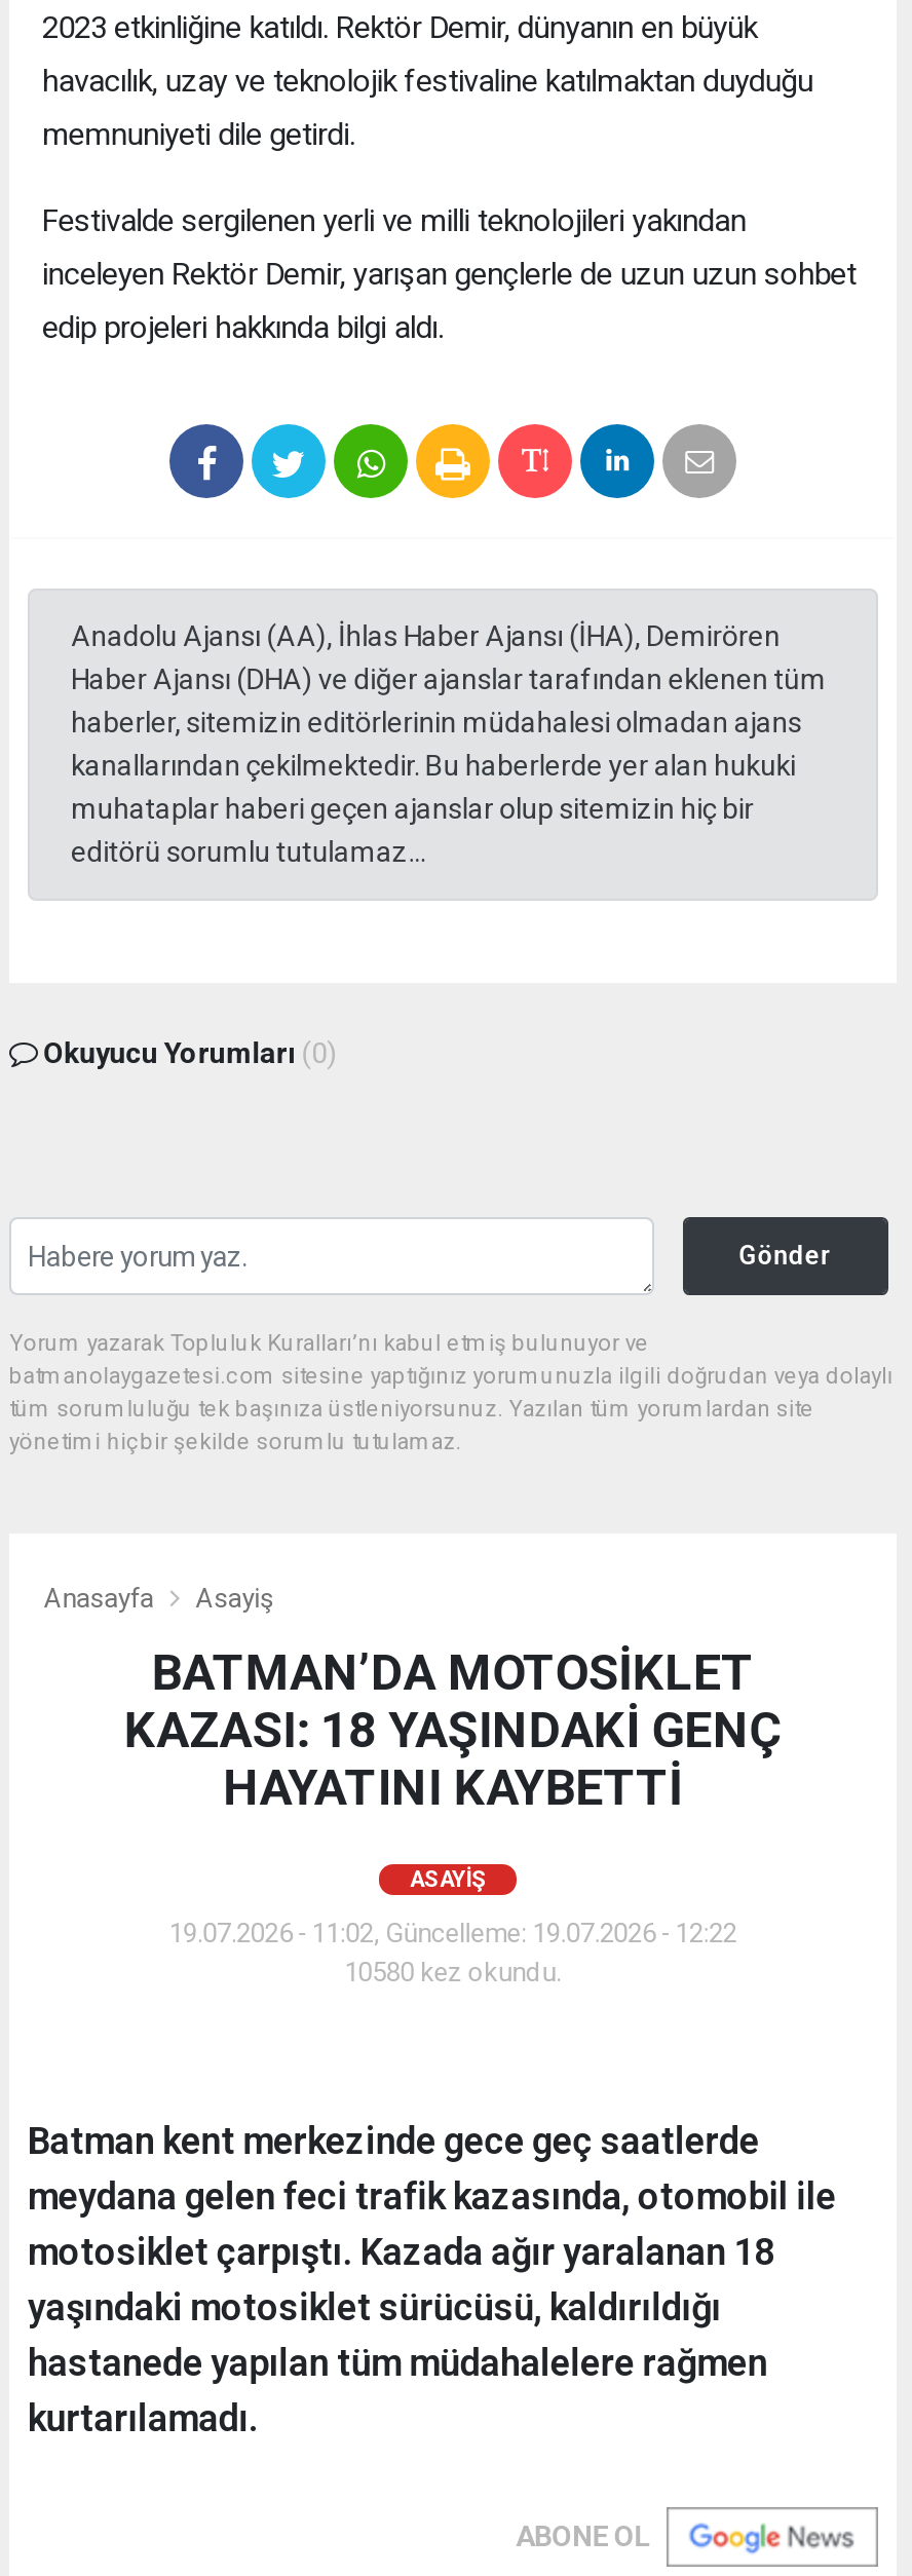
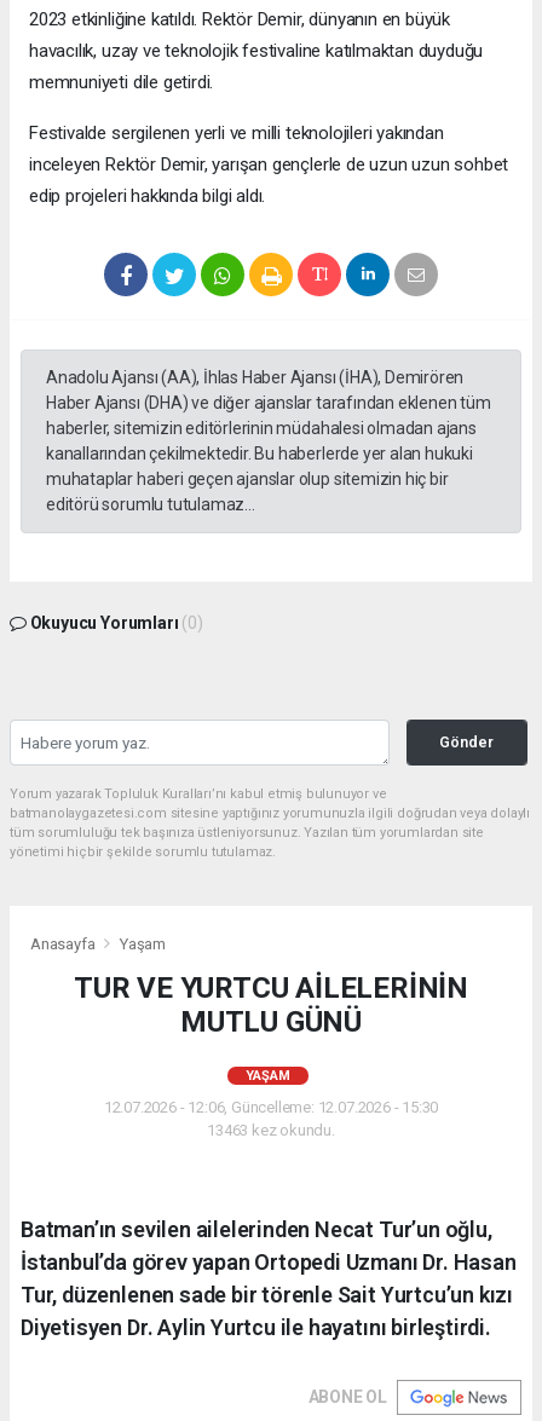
- Asayiş
+ Yaşam

- BATMAN’DA MOTOSİKLET
- KAZASI: 18 YAŞINDAKİ GENÇ
- HAYATINI KAYBETTİ
+ TUR VE YURTCU AİLELERİNİN
+ MUTLU GÜNÜ

- ASAYIŞ
+ YAŞAM

- 19.07.2026 - 11:02, Güncelleme: 19.07.2026 - 12:22
- 10580 kez okundu.
+ 12.07.2026 - 12:06, Güncelleme: 12.07.2026 - 15:30
+ 13463 kez okundu.

- Batman kent merkezinde gece geç saatlerde
- meydana gelen feci trafik kazasında, otomobil ile
- motosiklet çarpıştı. Kazada ağır yaralanan 18
- yaşındaki motosiklet sürücüsü, kaldırıldığı
- hastanede yapılan tüm müdahalelere rağmen
- kurtarılamadı.
+ Batman’ın sevilen ailelerinden Necat Tur’un oğlu,
+ İstanbul’da görev yapan Ortopedi Uzmanı Dr. Hasan
+ Tur, düzenlenen sade bir törenle Sait Yurtcu’un kızı
+ Diyetisyen Dr. Aylin Yurtcu ile hayatını birleştirdi.
